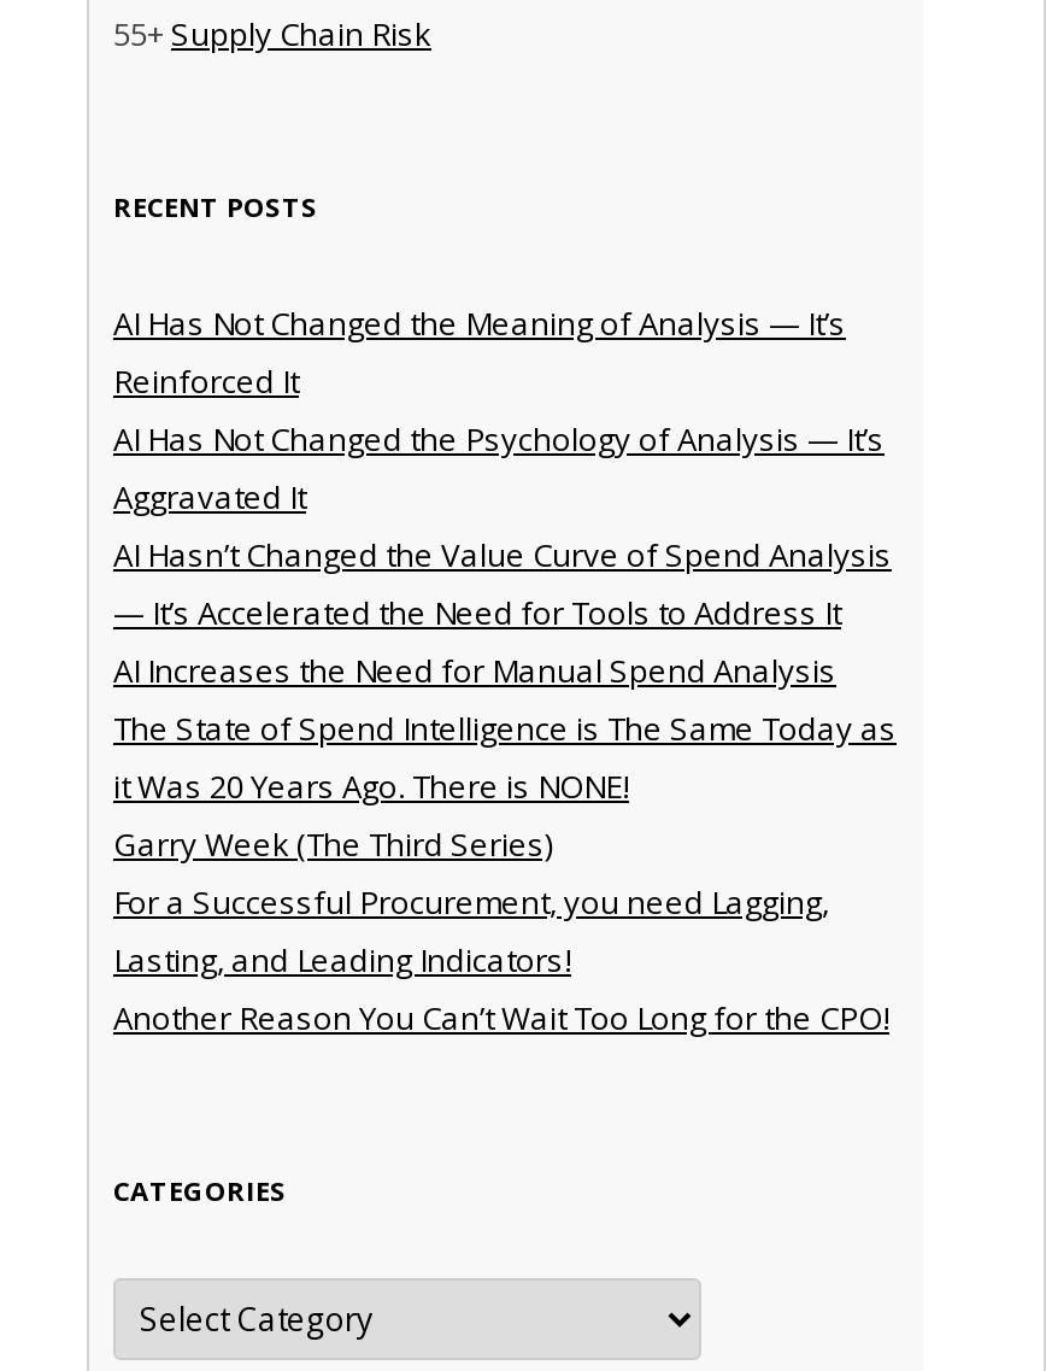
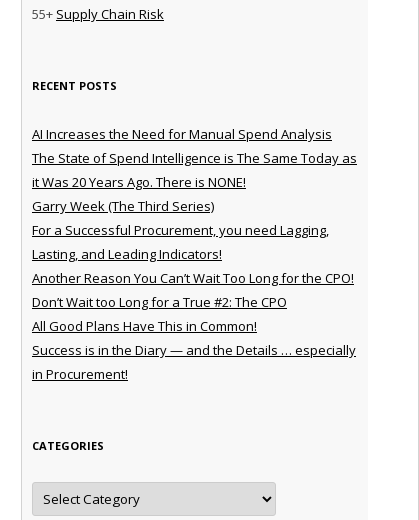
- AI Has Not Changed the Meaning of Analysis — It’s
- Reinforced It
- AI Has Not Changed the Psychology of Analysis — It’s
- Aggravated It
- AI Hasn’t Changed the Value Curve of Spend Analysis
- — It’s Accelerated the Need for Tools to Address It

moved up: AI Increases the Need for Manual Spend Analysis | The State of Spend Intelligence is The Same Today as | it Was 20 Years Ago. There is NONE! | Garry Week (The Third Series) | For a Successful Procurement, you need Lagging, | Lasting, and Leading Indicators! | Another Reason You Can’t Wait Too Long for the CPO!

+ Don’t Wait too Long for a True #2: The CPO
+ All Good Plans Have This in Common!
+ Success is in the Diary — and the Details … especially
+ in Procurement!
